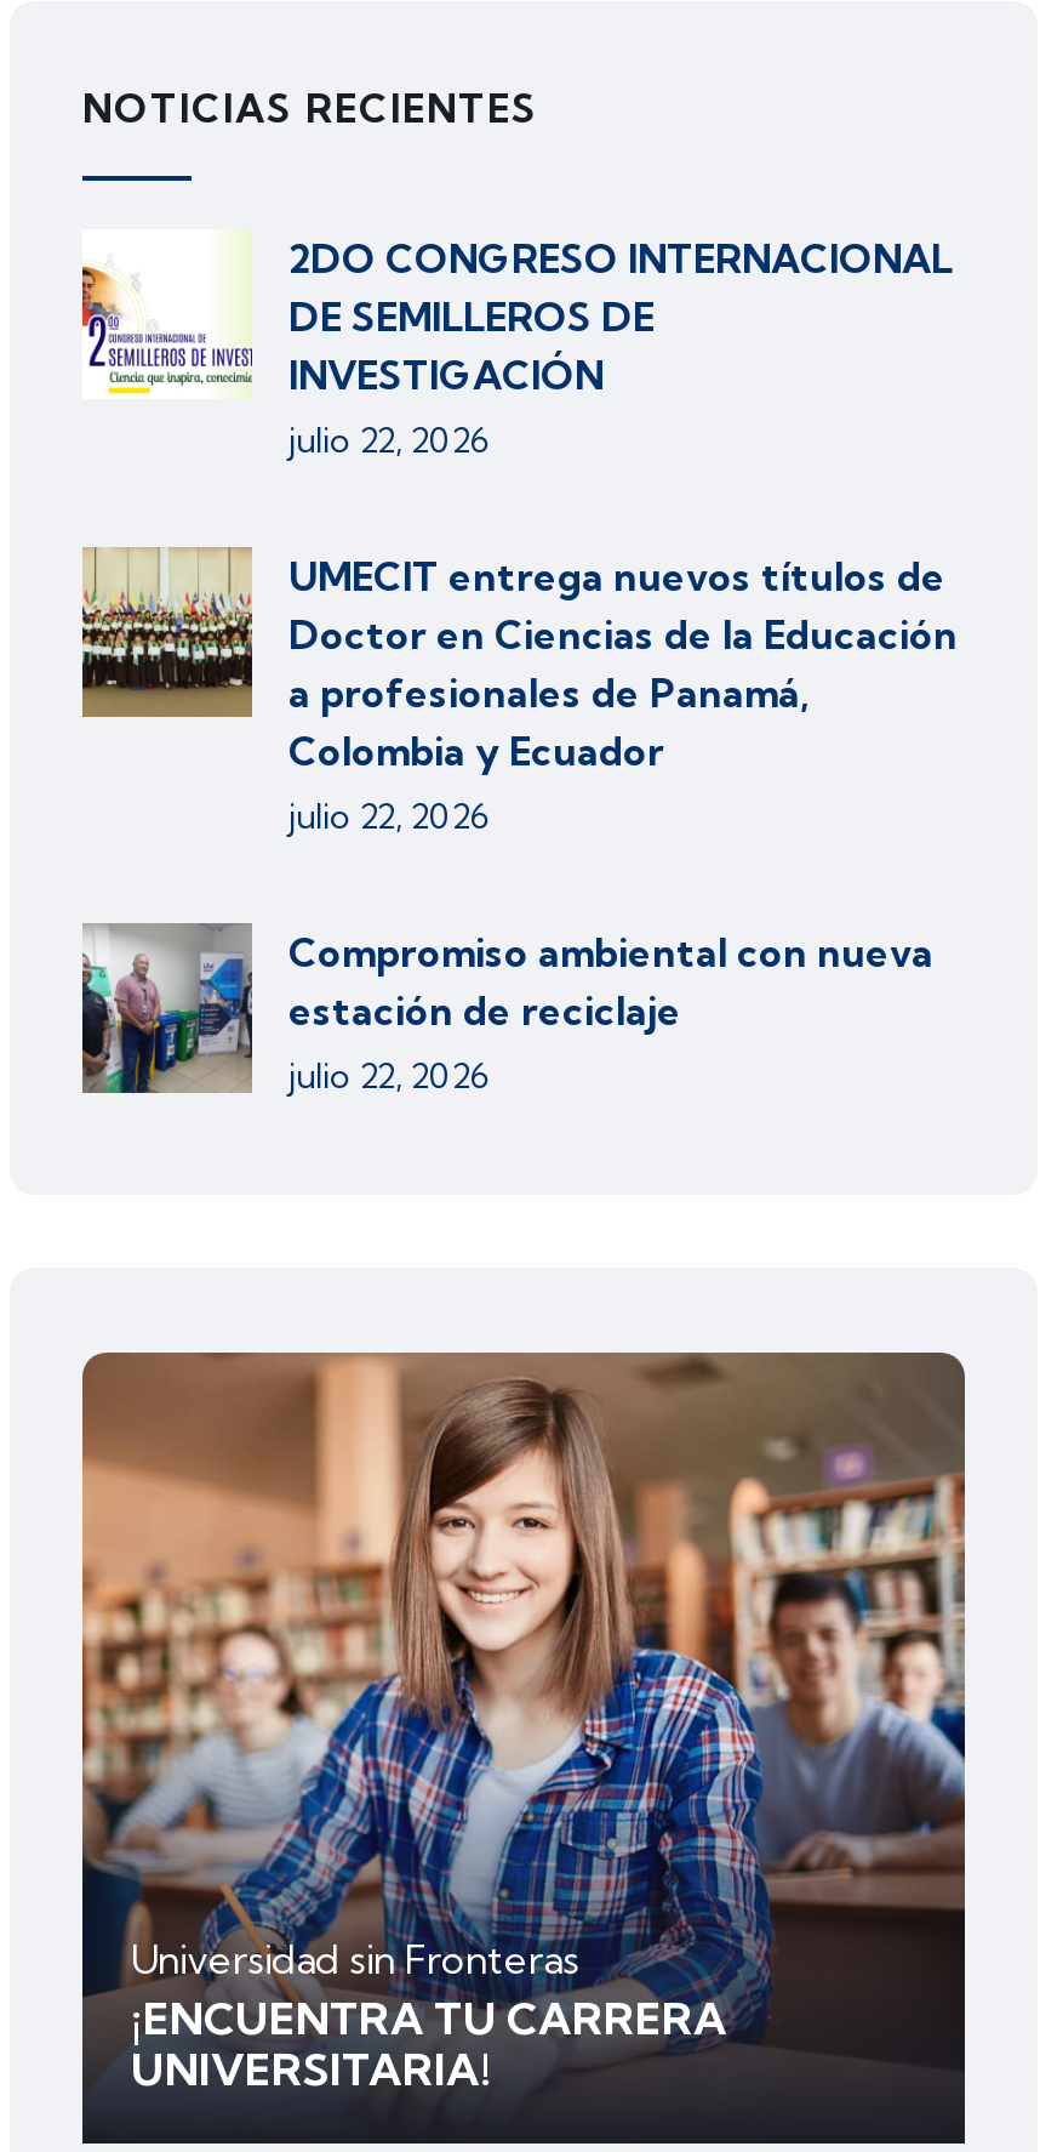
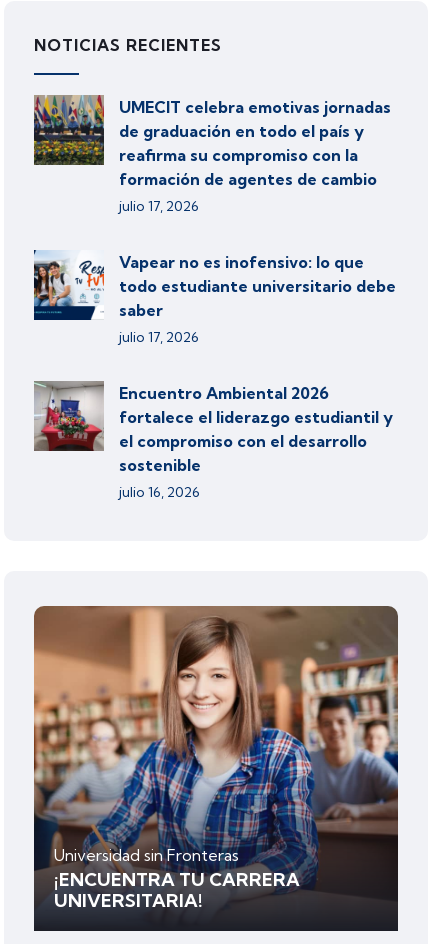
- [image]
- 2DO CONGRESO INTERNACIONAL
- DE SEMILLEROS DE
- INVESTIGACIÓN
- julio 22, 2026
+ [image]
+ UMECIT celebra emotivas jornadas
+ de graduación en todo el país y
+ reafirma su compromiso con la
+ formación de agentes de cambio
+ julio 17, 2026

- [image]
- UMECIT entrega nuevos títulos de
- Doctor en Ciencias de la Educación
- a profesionales de Panamá,
- Colombia y Ecuador
- julio 22, 2026
+ [image]
+ Vapear no es inofensivo: lo que
+ todo estudiante universitario debe
+ saber
+ julio 17, 2026

- [image]
- Compromiso ambiental con nueva
- estación de reciclaje
- julio 22, 2026
+ [image]
+ Encuentro Ambiental 2026
+ fortalece el liderazgo estudiantil y
+ el compromiso con el desarrollo
+ sostenible
+ julio 16, 2026
